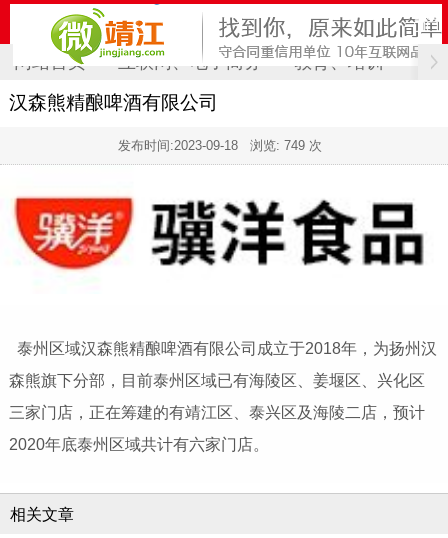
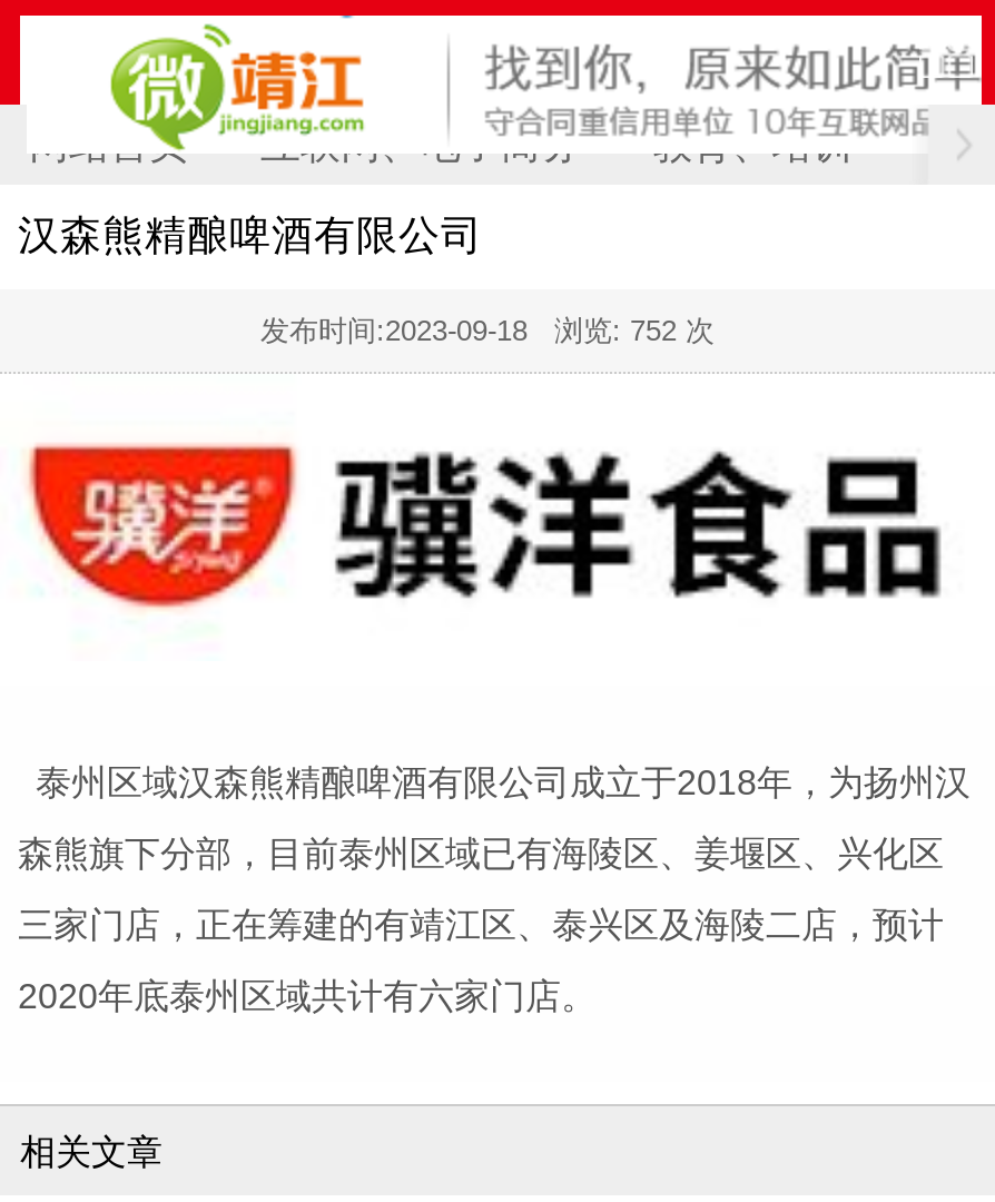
- 发布时间:2023-09-18浏览: 749 次
+ 发布时间:2023-09-18浏览: 752 次
